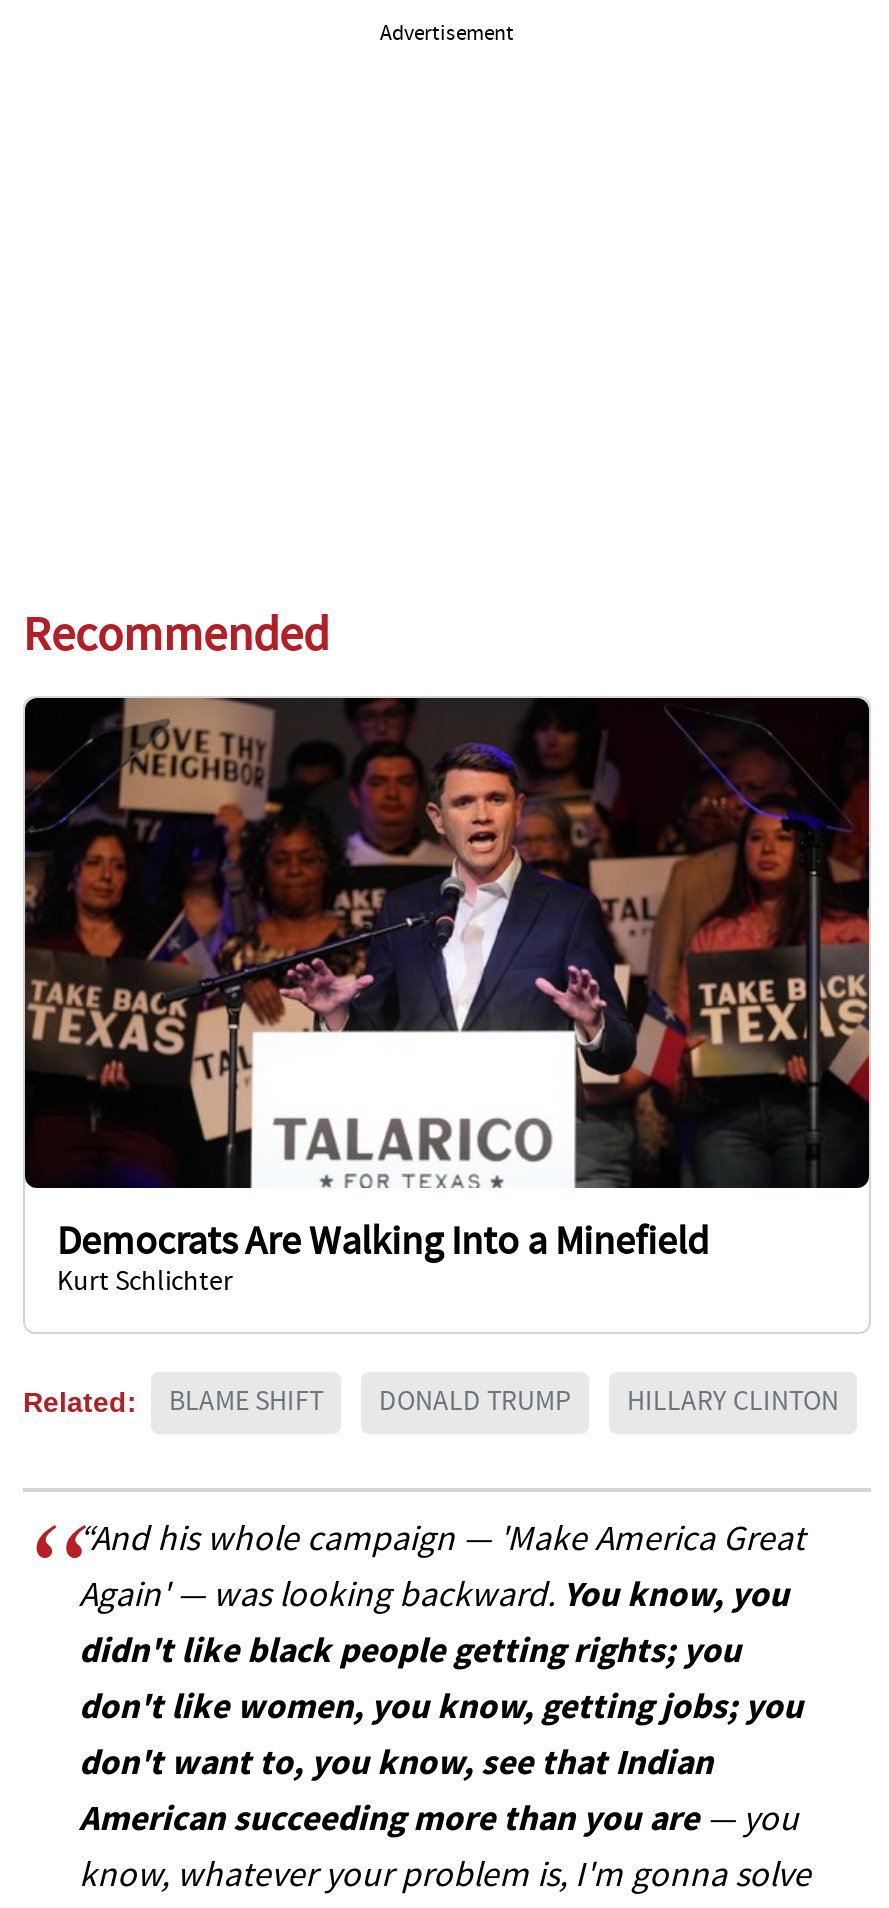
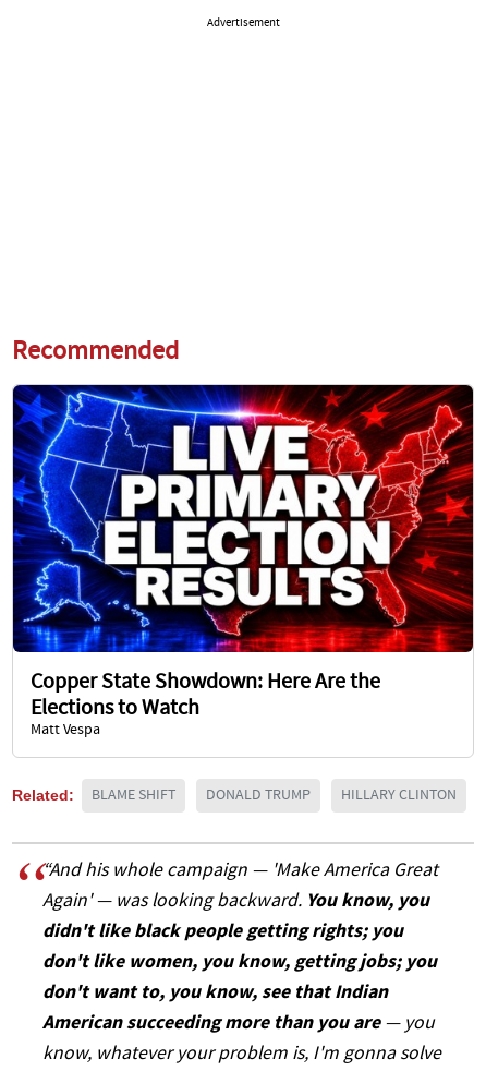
- [image]
- Democrats Are Walking Into a Minefield
- Kurt Schlichter
+ [image]
+ Copper State Showdown: Here Are the
+ Elections to Watch
+ Matt Vespa
